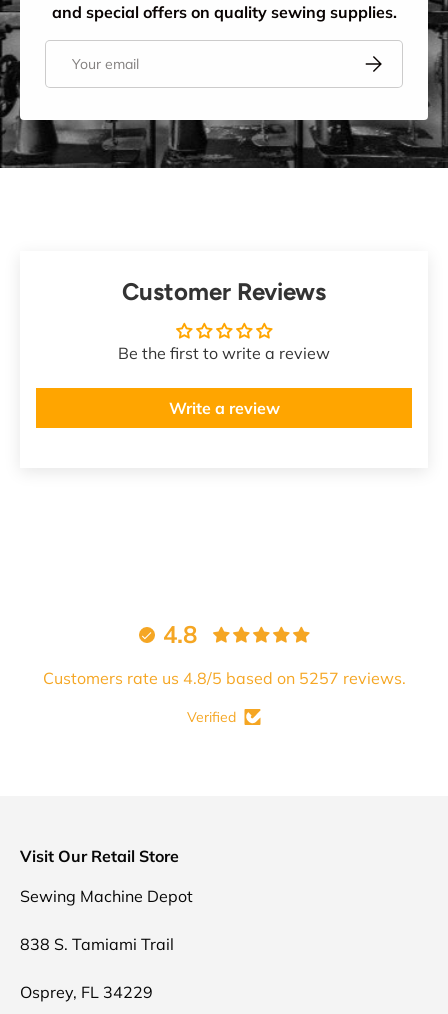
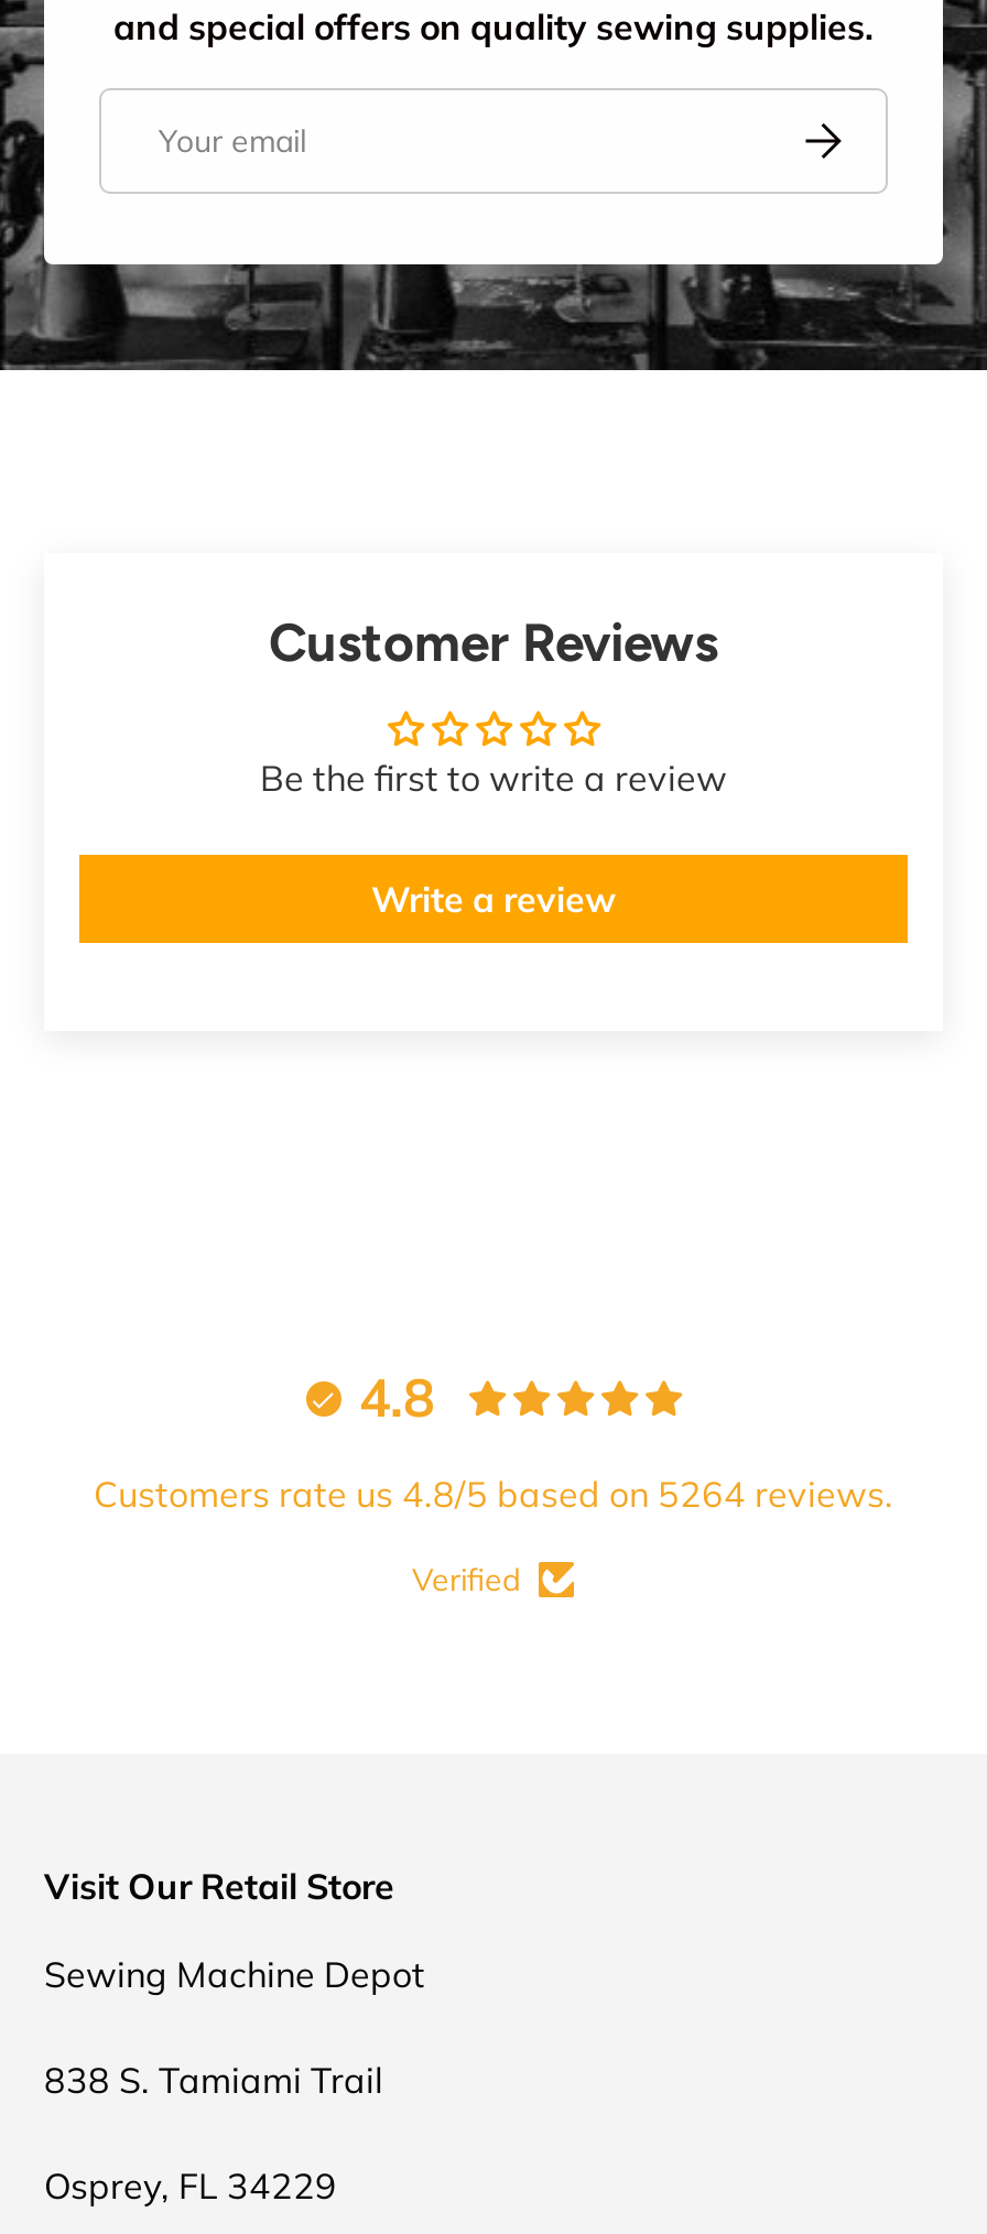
- Customers rate us 4.8/5 based on 5257 reviews.
+ Customers rate us 4.8/5 based on 5264 reviews.
